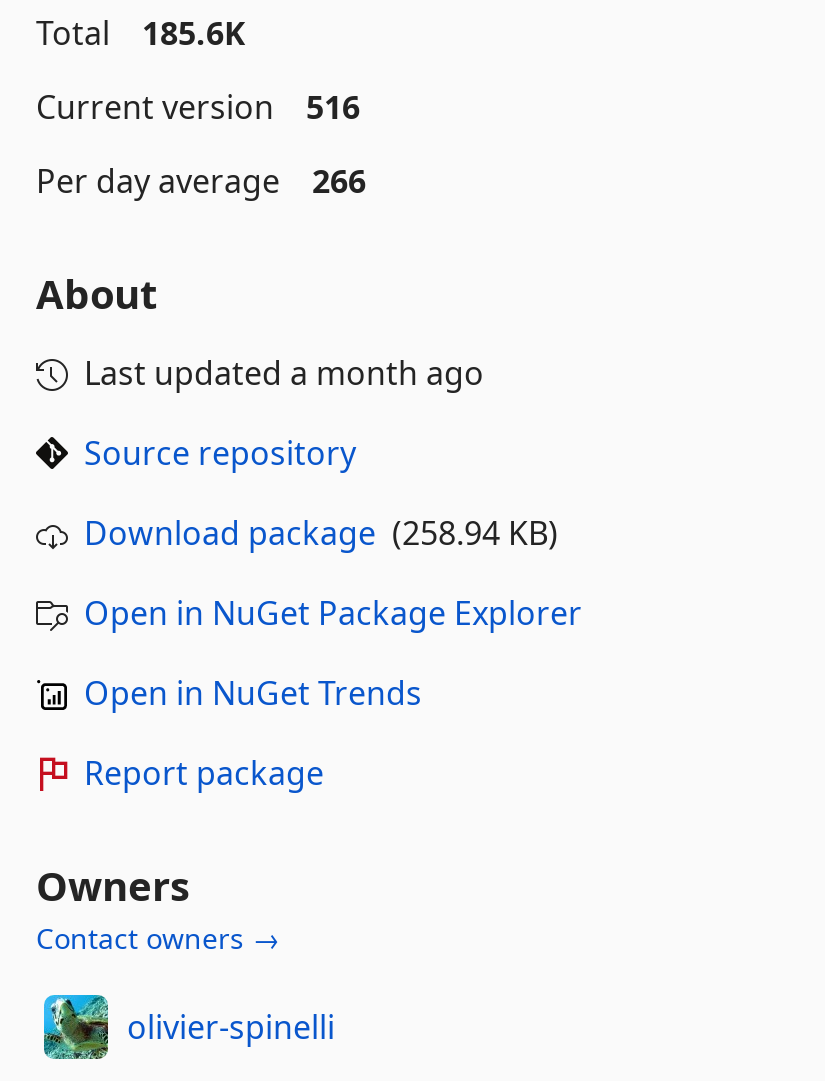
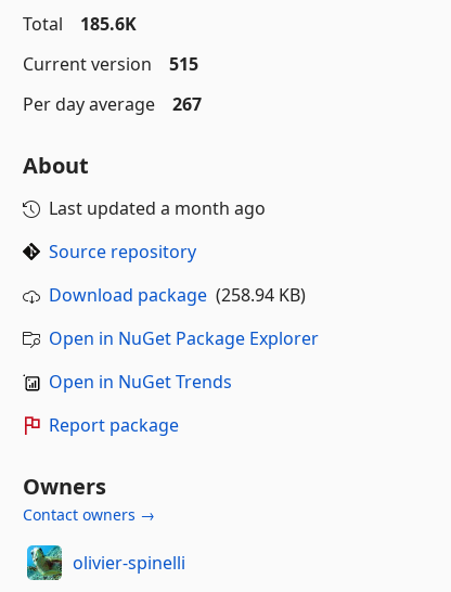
- Current version 516
+ Current version 515

- Per day average 266
+ Per day average 267
